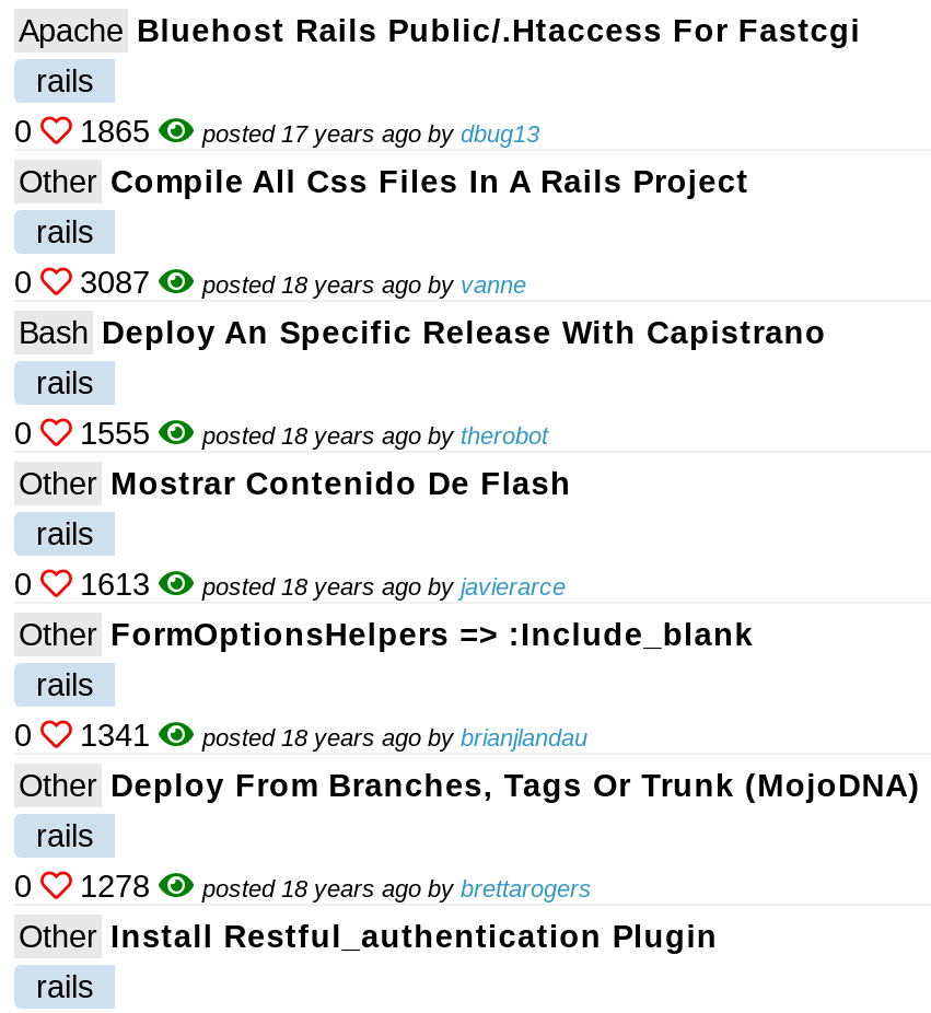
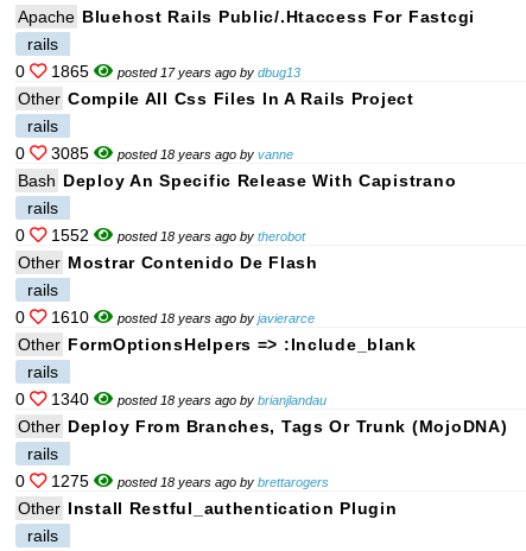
- 0 3087 posted 18 years ago by vanne
+ 0 3085 posted 18 years ago by vanne

- 0 1555 posted 18 years ago by therobot
+ 0 1552 posted 18 years ago by therobot

- 0 1613 posted 18 years ago by javierarce
+ 0 1610 posted 18 years ago by javierarce

- 0 1341 posted 18 years ago by brianjlandau
+ 0 1340 posted 18 years ago by brianjlandau

- 0 1278 posted 18 years ago by brettarogers
+ 0 1275 posted 18 years ago by brettarogers
